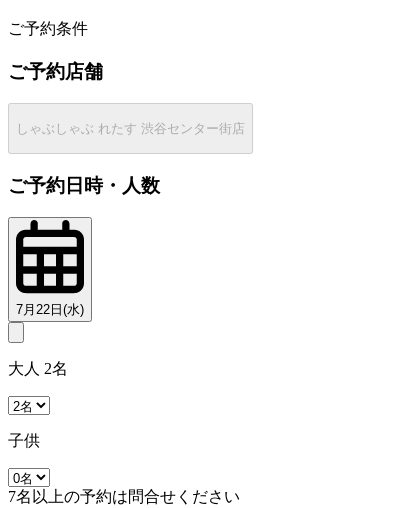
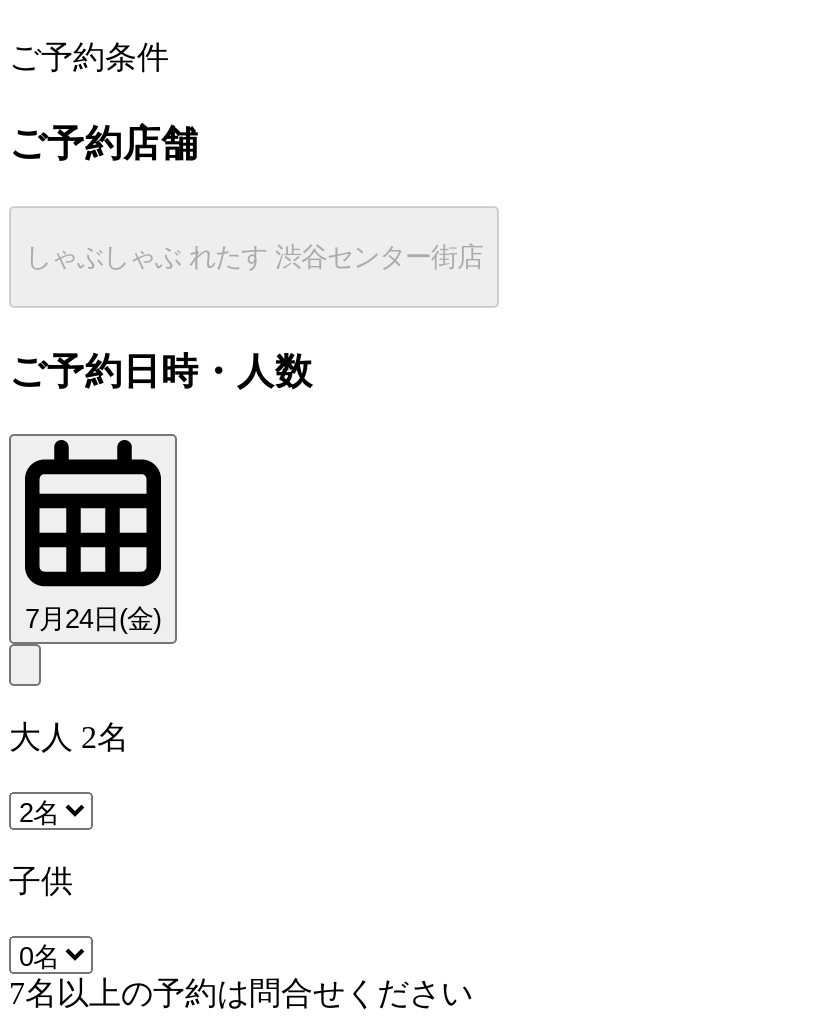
- 7月22日(水)
+ 7月24日(金)
